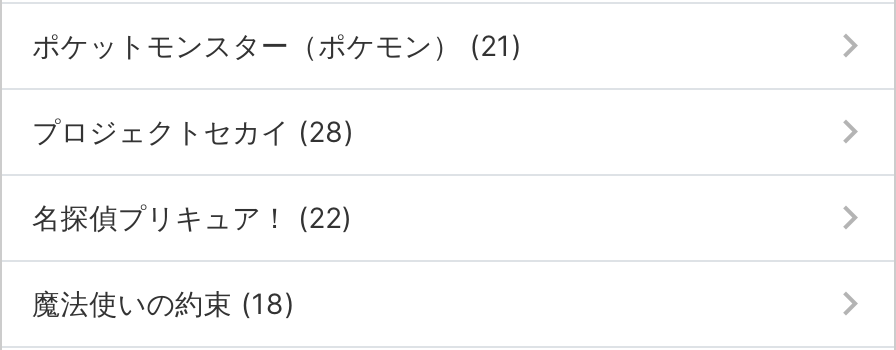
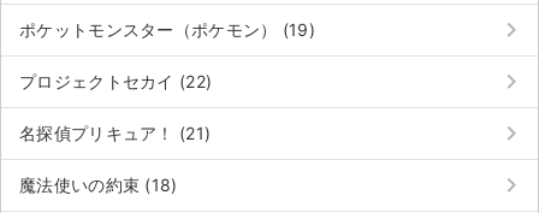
- ポケットモンスター（ポケモン） (21)
+ ポケットモンスター（ポケモン） (19)

- プロジェクトセカイ (28)
+ プロジェクトセカイ (22)

- 名探偵プリキュア！ (22)
+ 名探偵プリキュア！ (21)
